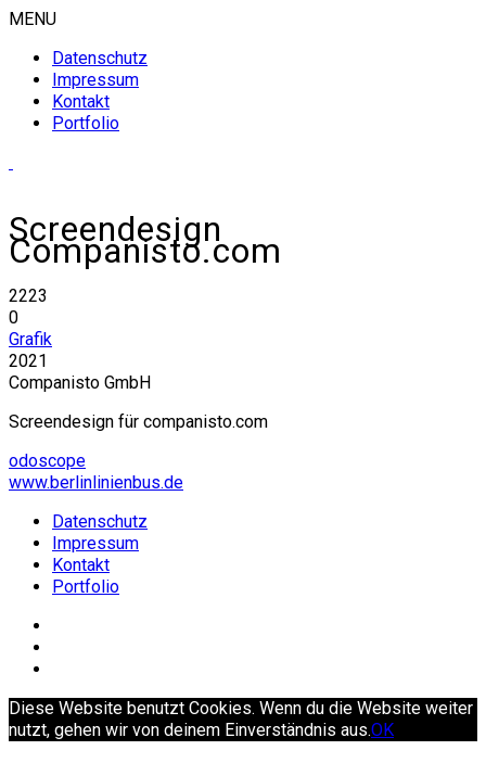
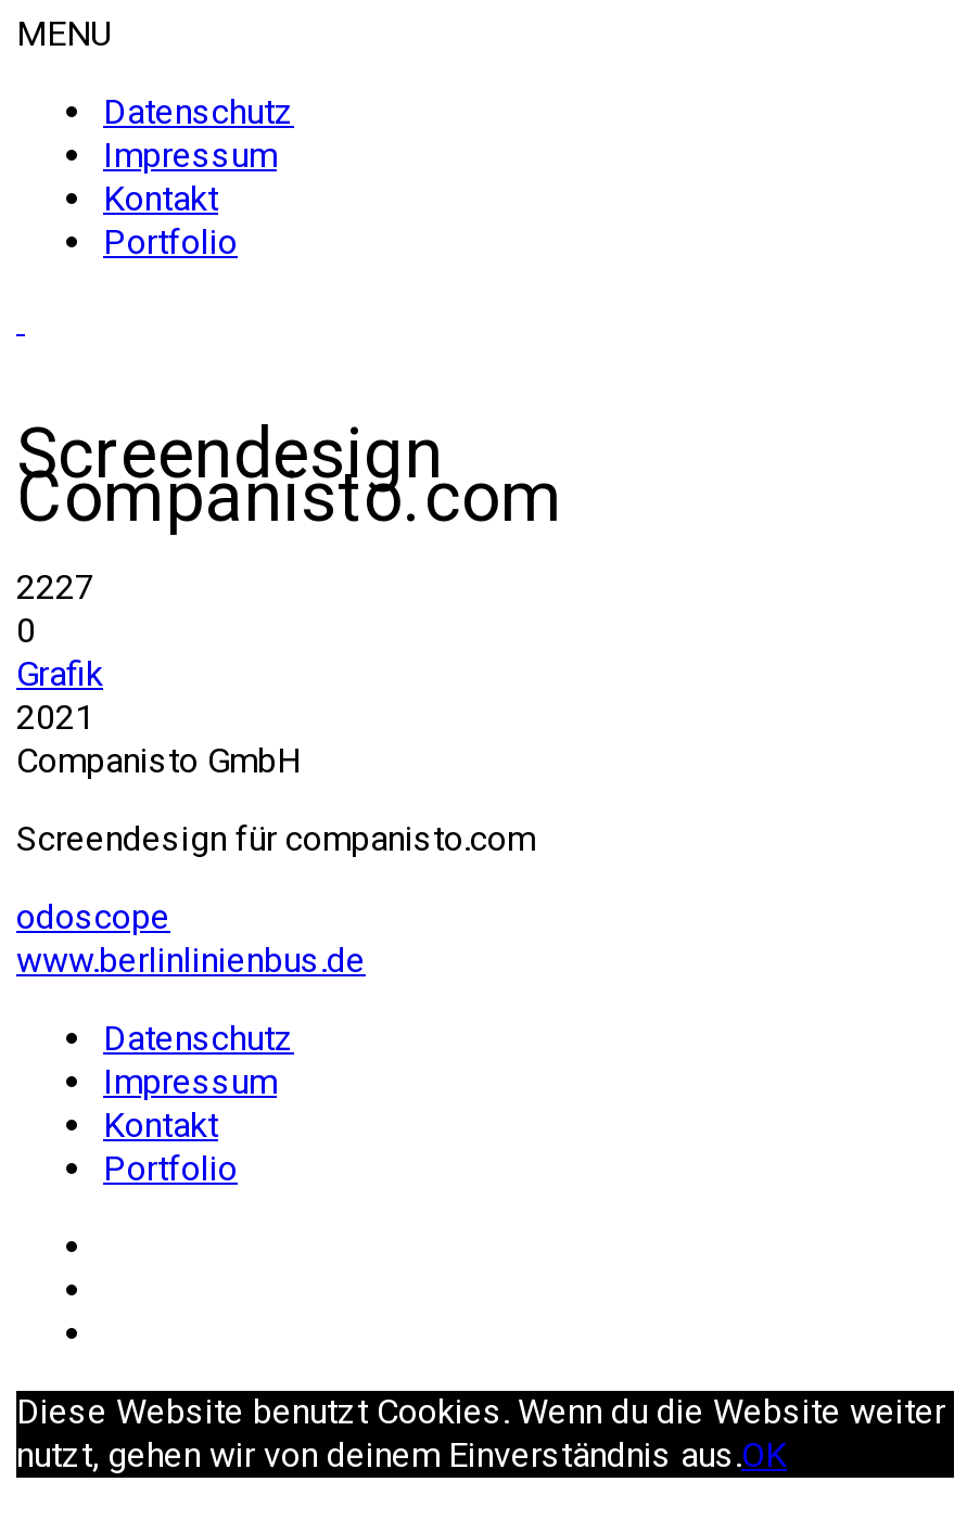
- 2223
+ 2227
